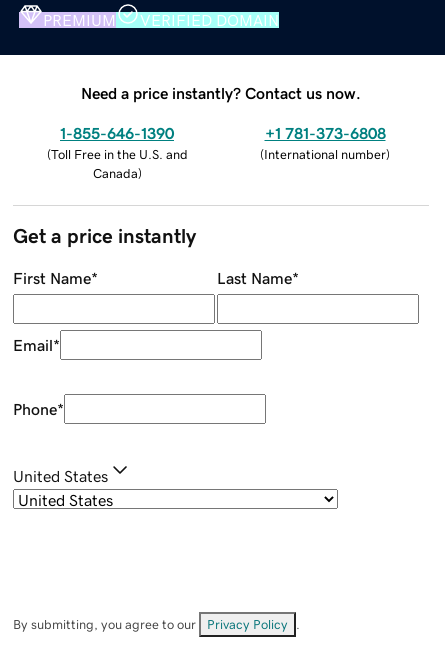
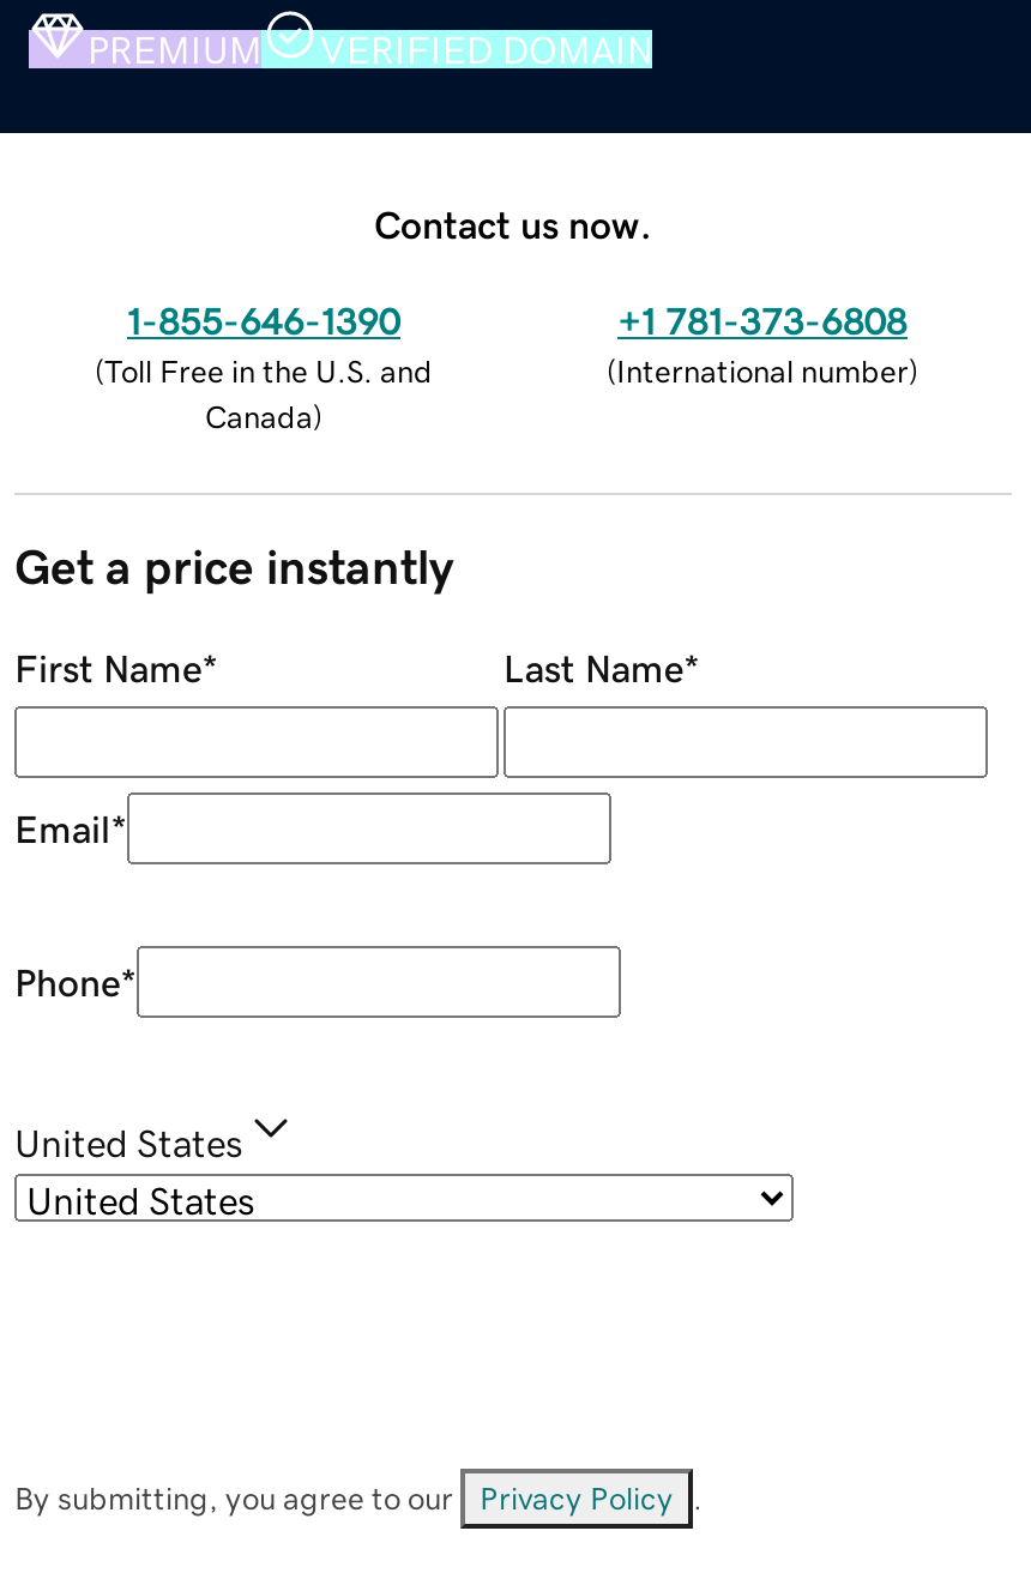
- Need a price instantly? Contact us now.
+ Contact us now.
